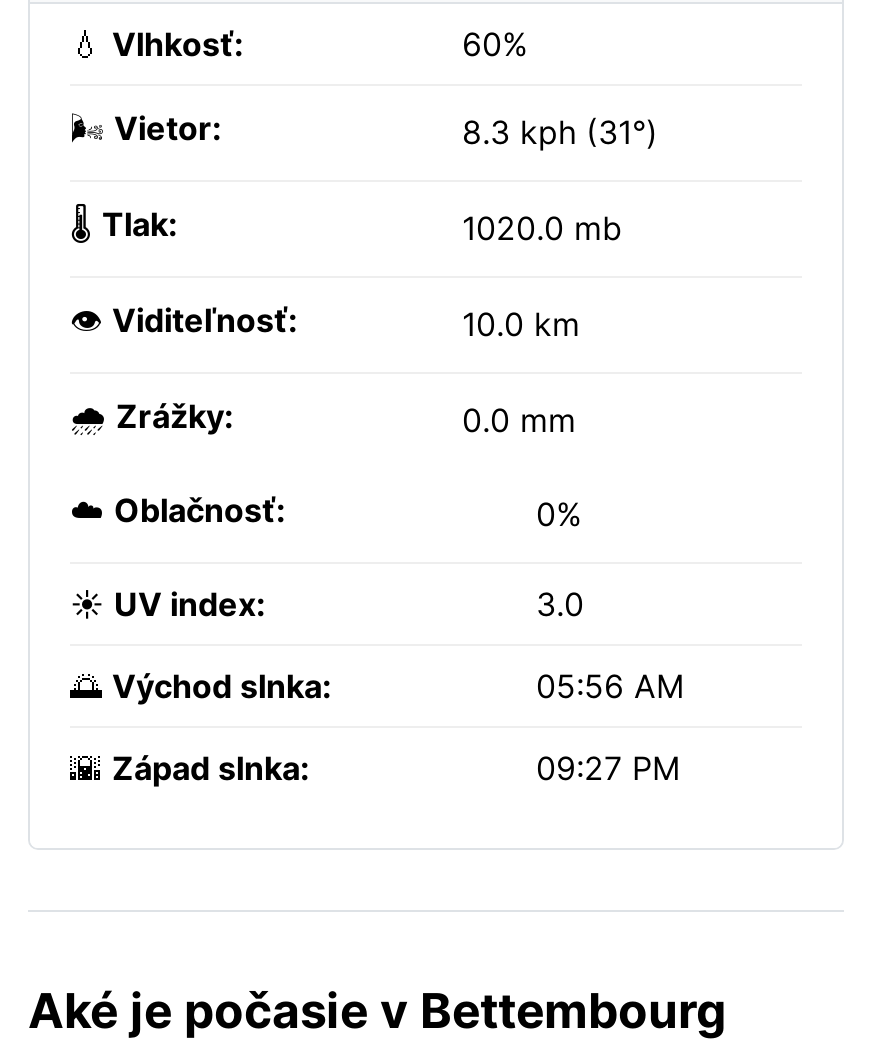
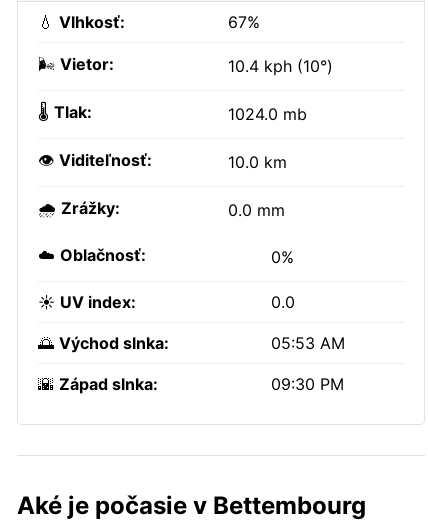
- 60%
+ 67%

- 8.3 kph (31°)
+ 10.4 kph (10°)

- 1020.0 mb
+ 1024.0 mb

- 3.0
+ 0.0

- 05:56 AM
+ 05:53 AM

- 09:27 PM
+ 09:30 PM
